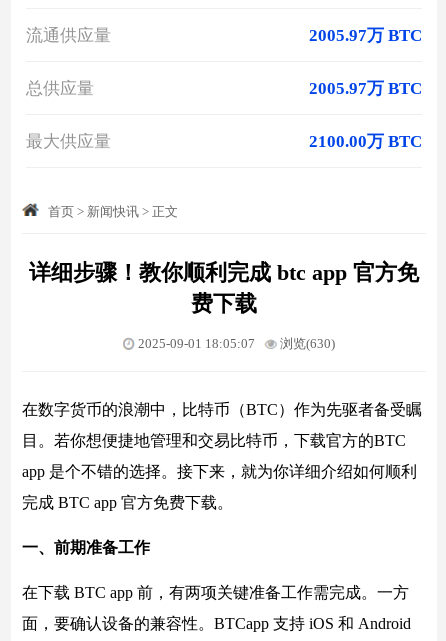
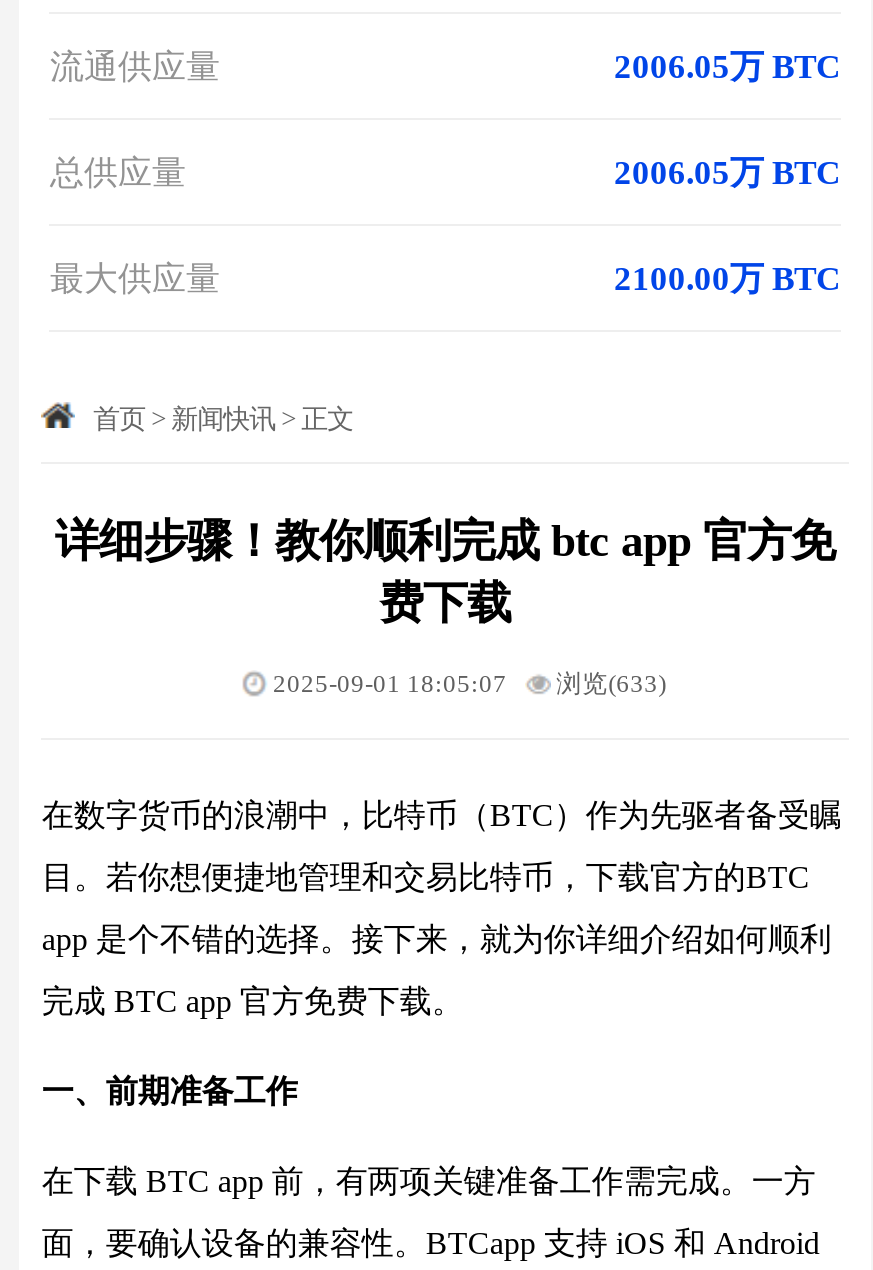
- 2005.97万 BTC
+ 2006.05万 BTC

- 2005.97万 BTC
+ 2006.05万 BTC

- 2025-09-01 18:05:07 浏览(630)
+ 2025-09-01 18:05:07 浏览(633)
